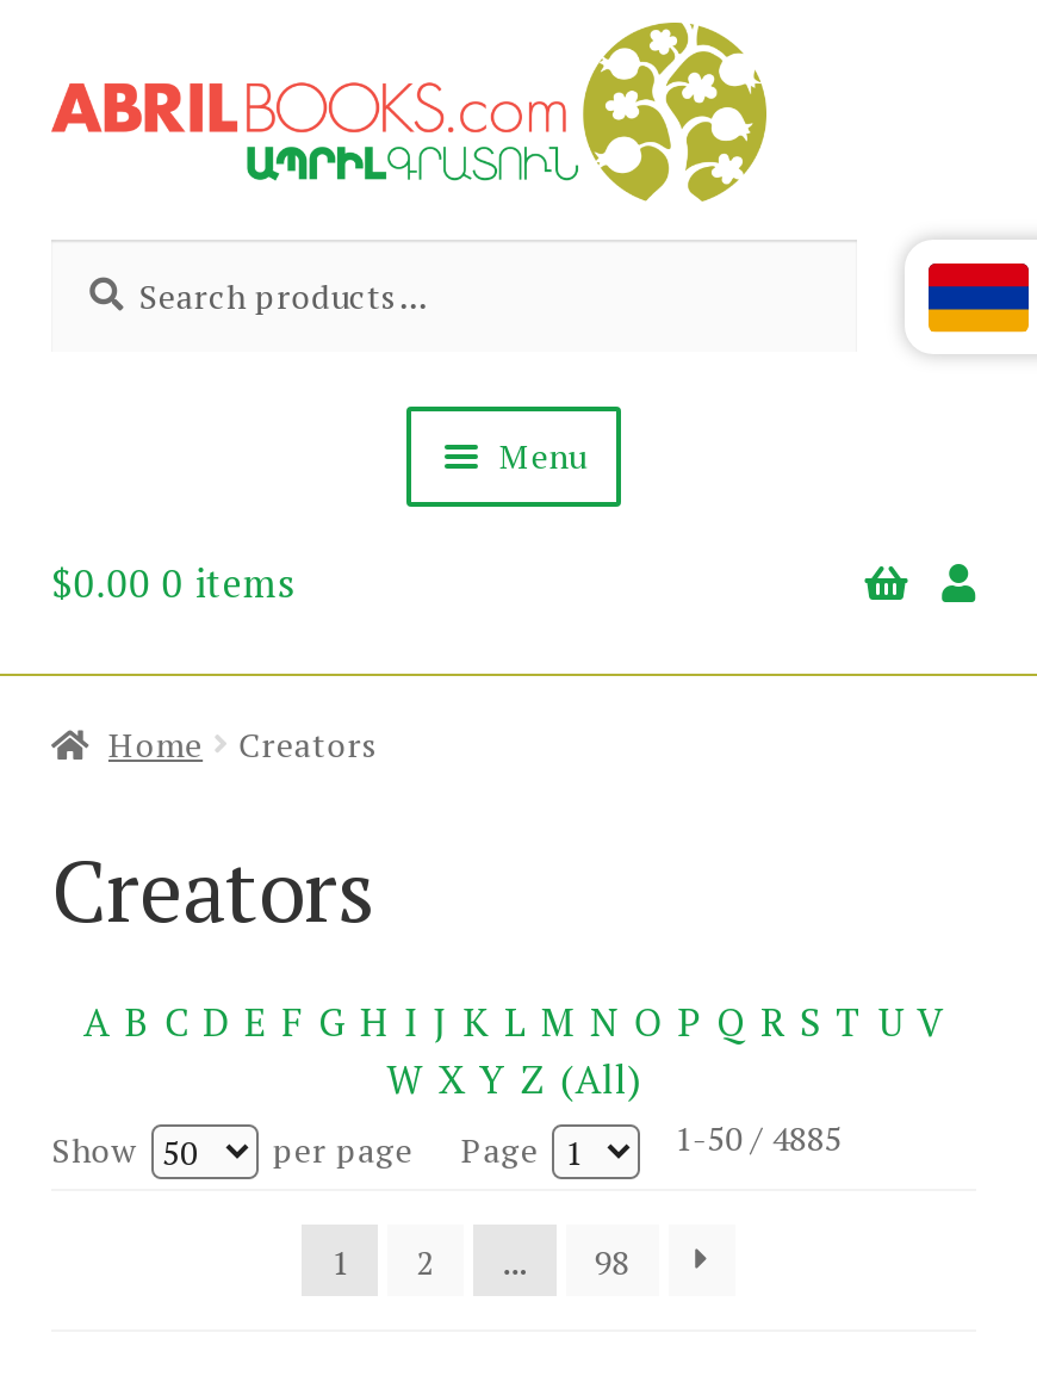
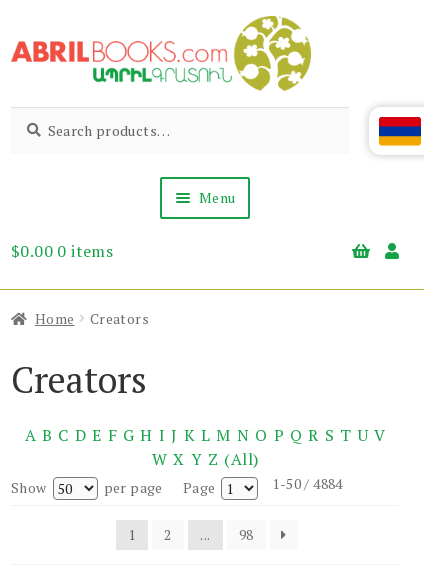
- 1-50 / 4885
+ 1-50 / 4884
